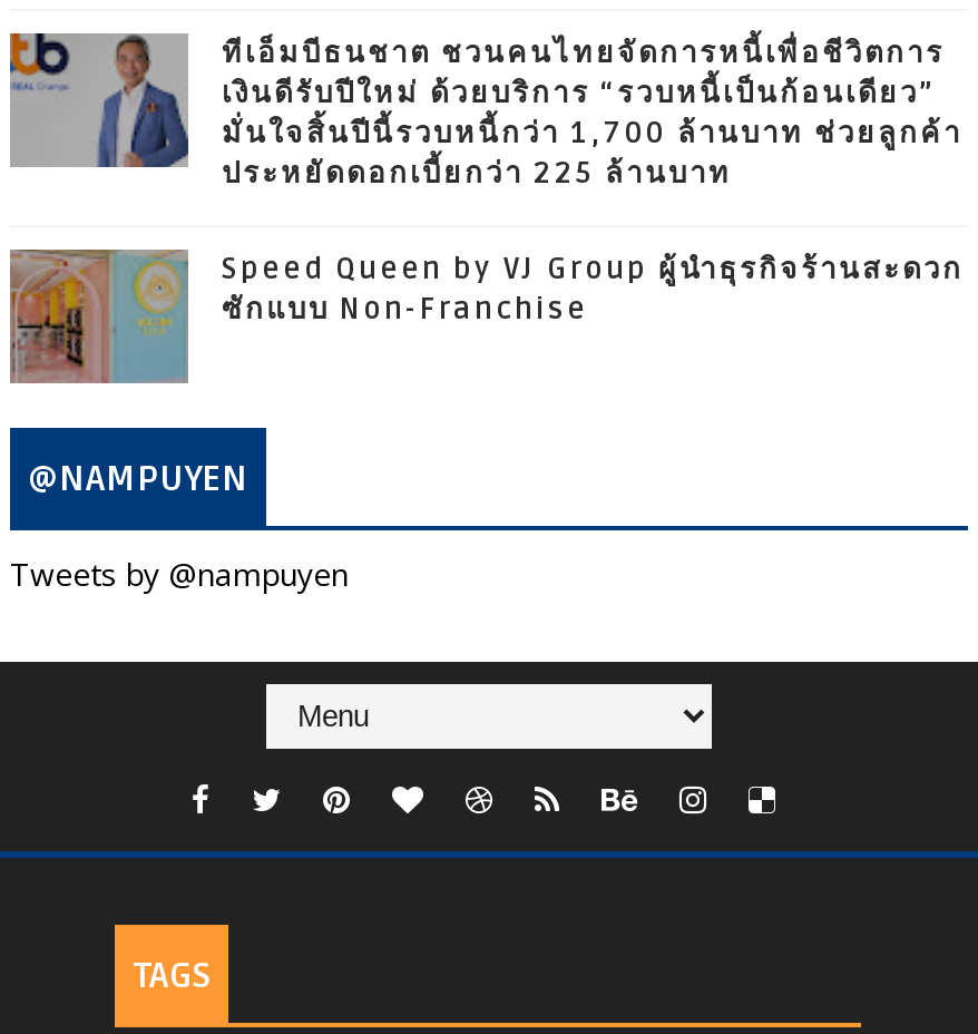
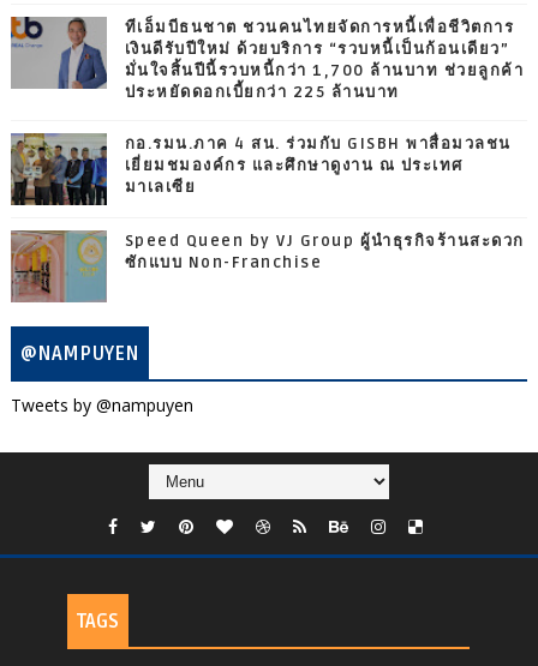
+ [image]
+ กอ.รมน.ภาค 4 สน. ร่วมกับ GISBH พาสื่อมวลชน
+ เยี่ยมชมองค์กร และศึกษาดูงาน ณ ประเทศ
+ มาเลเซีย
